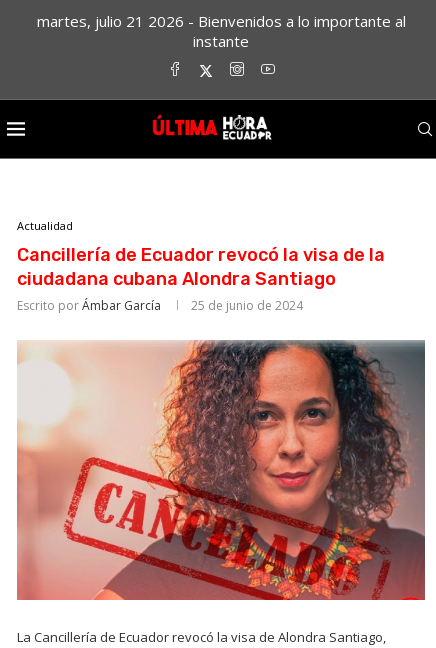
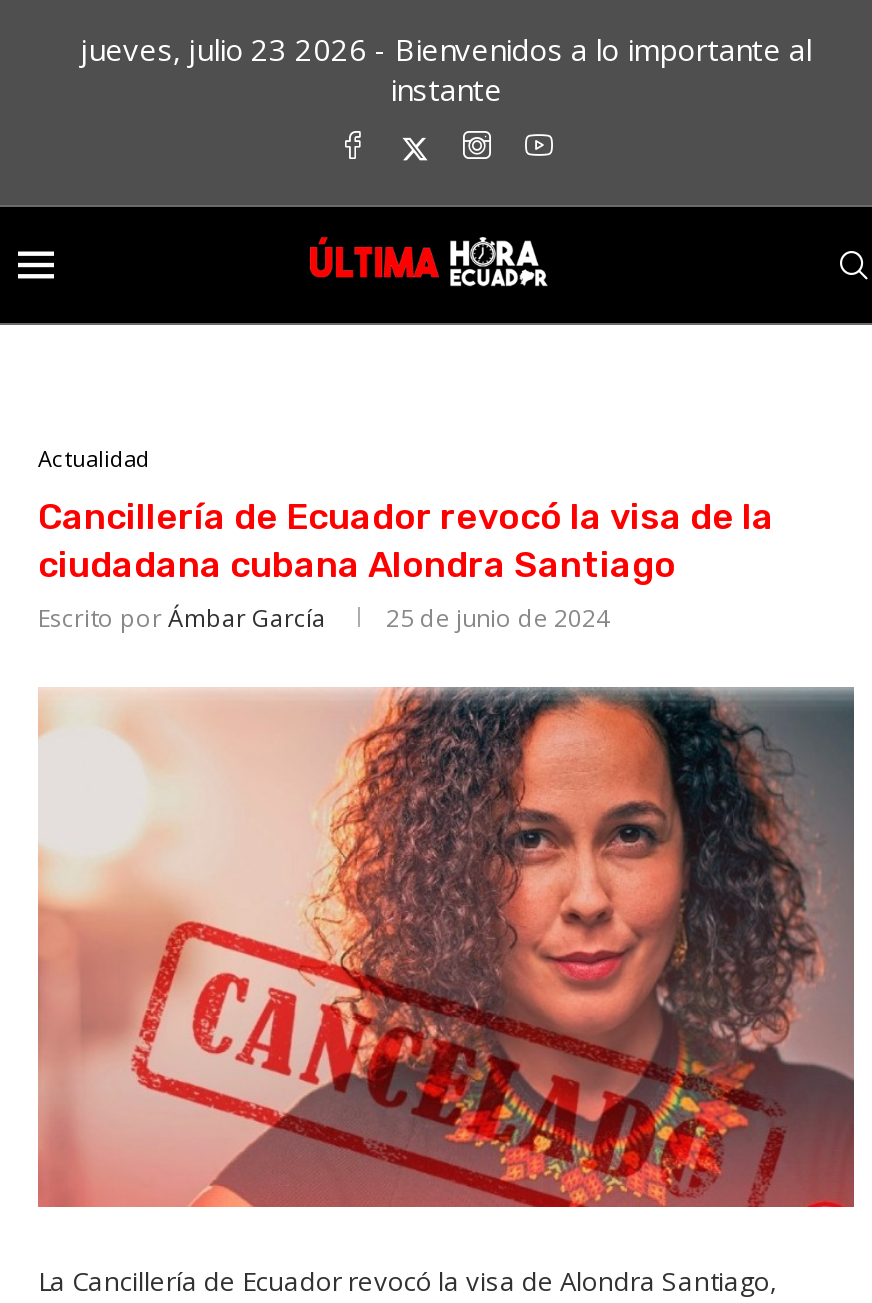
- martes, julio 21 2026 - Bienvenidos a lo importante al
+ jueves, julio 23 2026 - Bienvenidos a lo importante al
